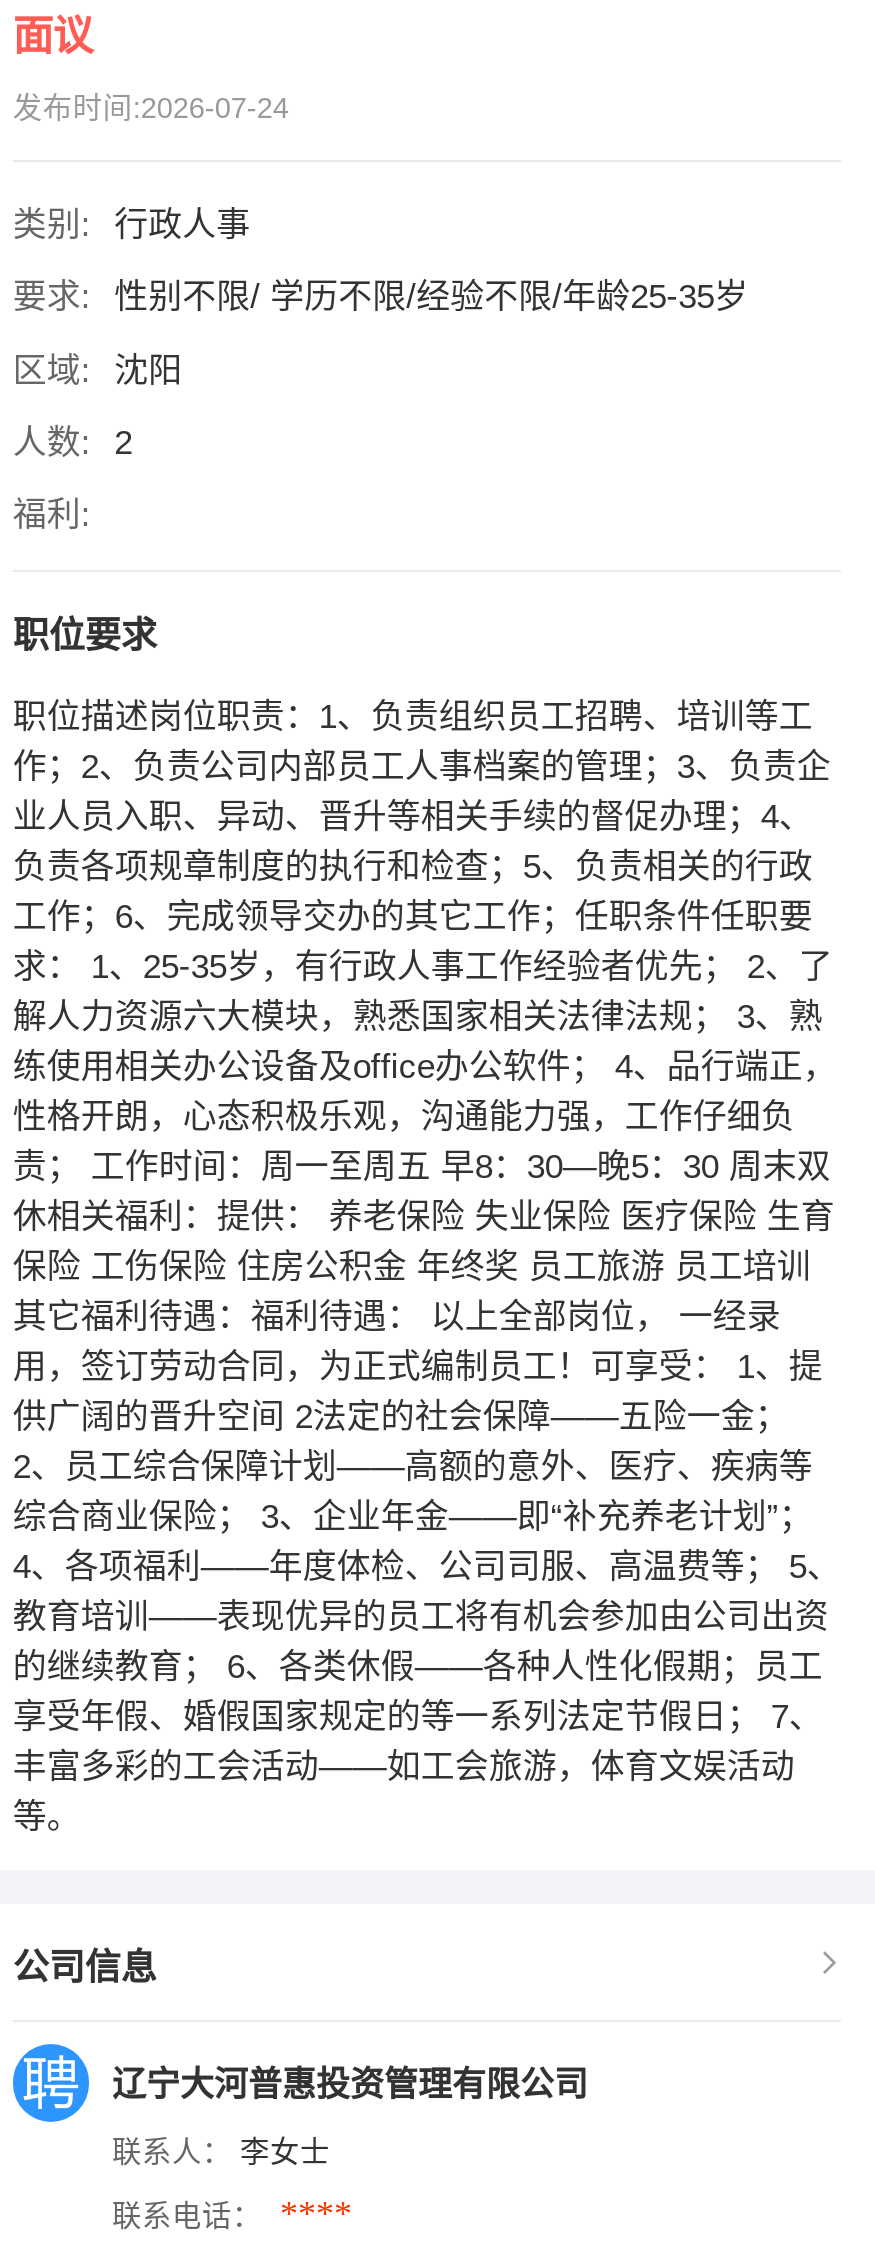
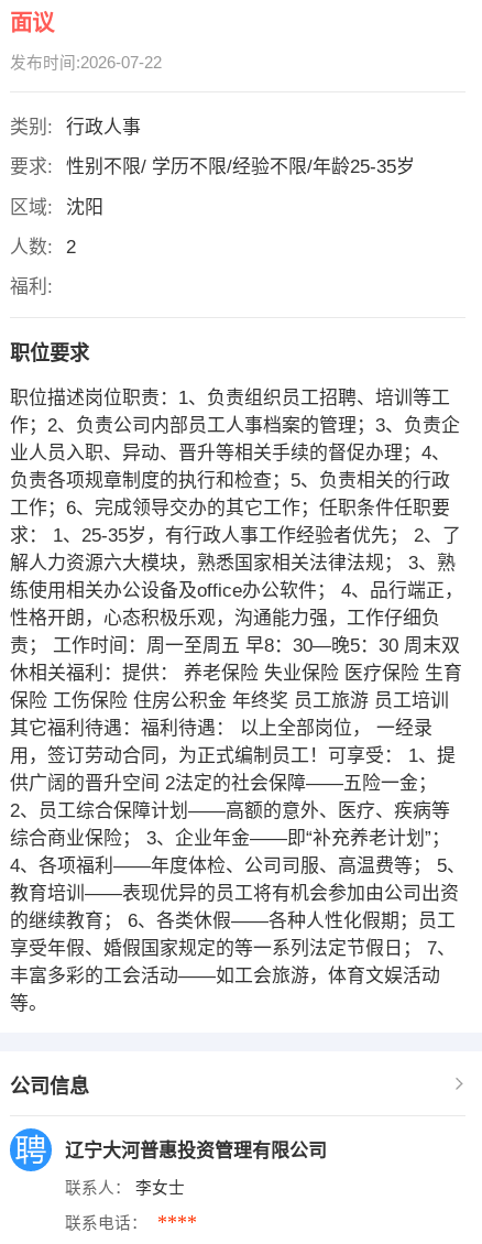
- 发布时间:2026-07-24
+ 发布时间:2026-07-22
